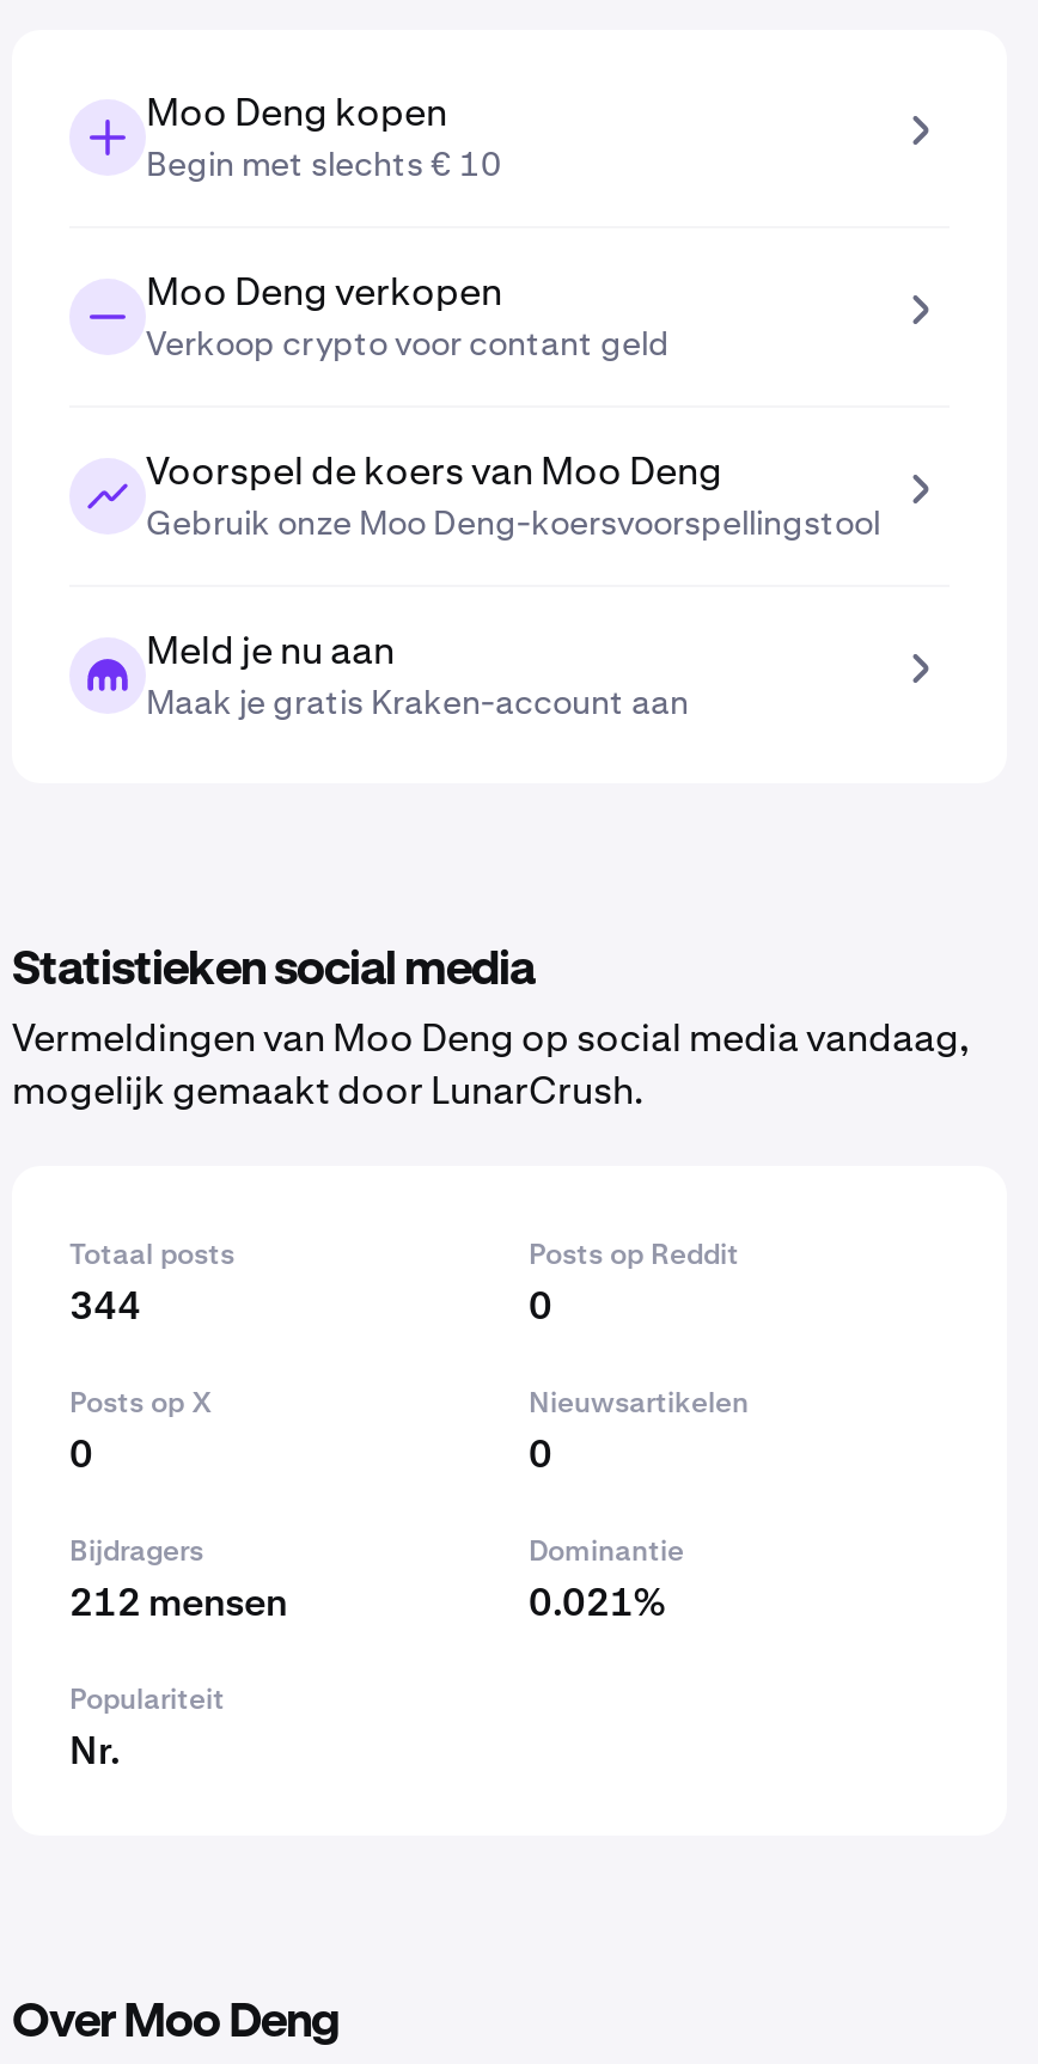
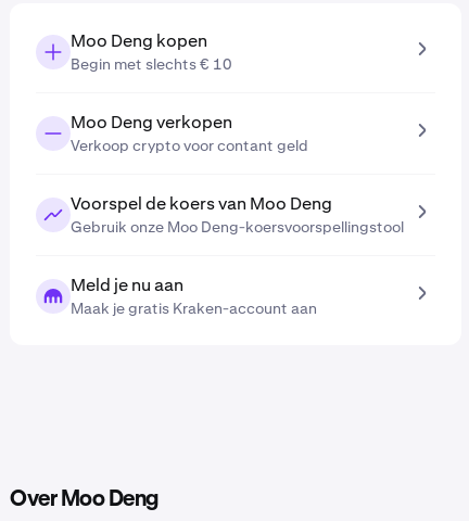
- Statistieken social media
- Vermeldingen van Moo Deng op social media vandaag,
- mogelijk gemaakt door LunarCrush.
- Totaal posts
- 344

- Posts op Reddit
- 0
- Posts op X
- 0

- Nieuwsartikelen
- 0
- Bijdragers
- 212 mensen

- Dominantie
- 0.021%
- Populariteit
- Nr.
